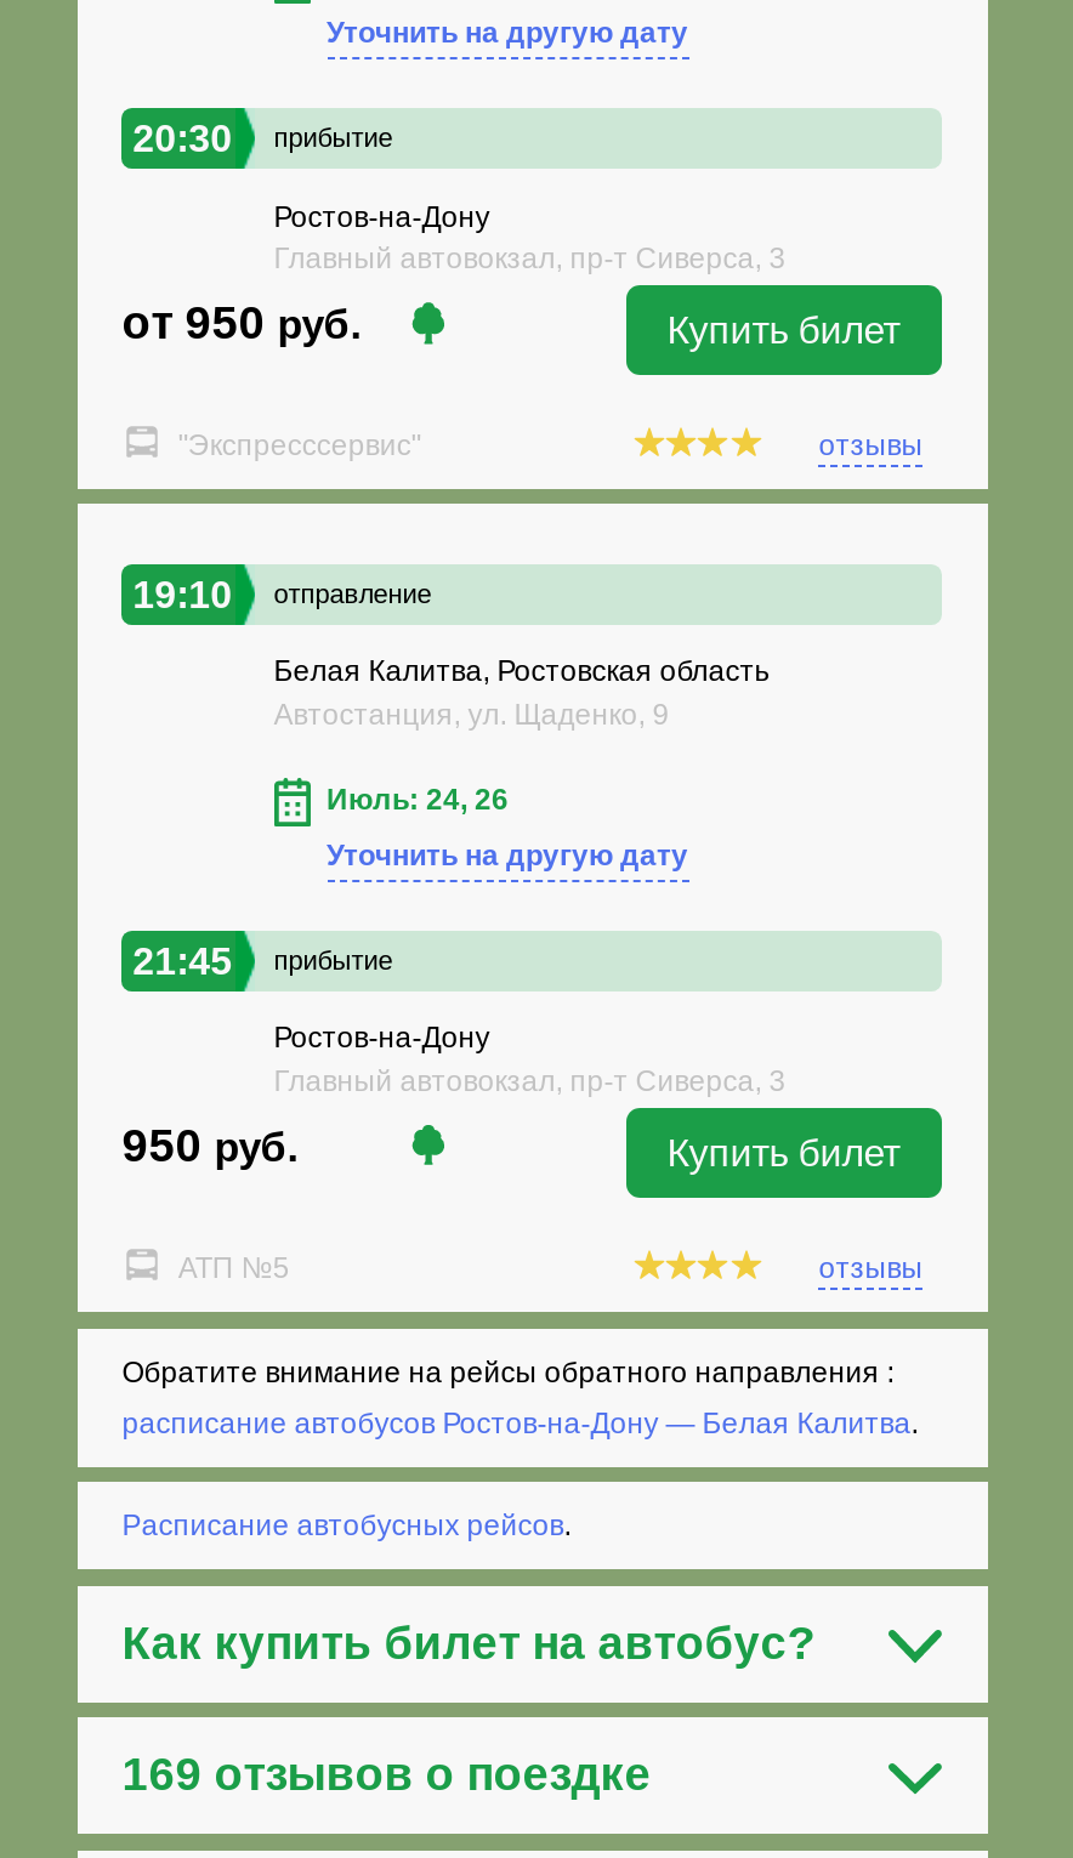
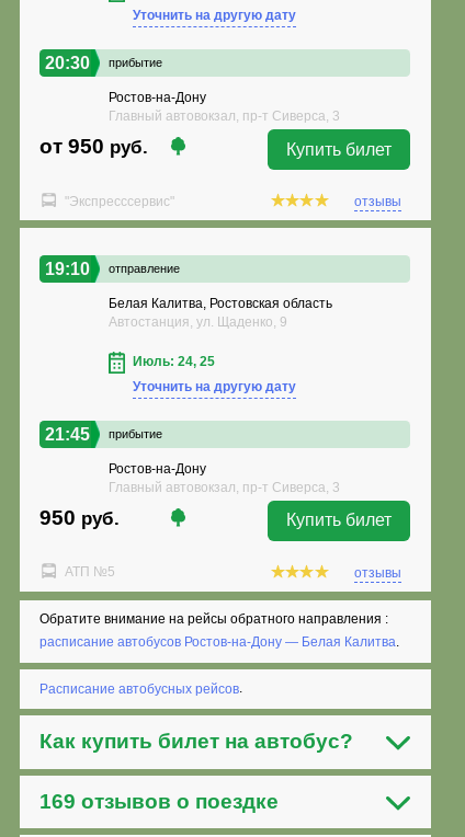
- Июль: 24, 26
+ Июль: 24, 25
